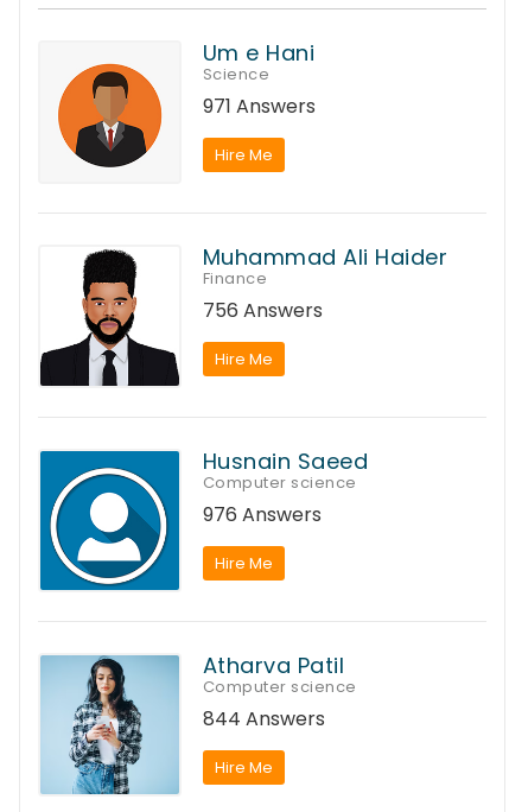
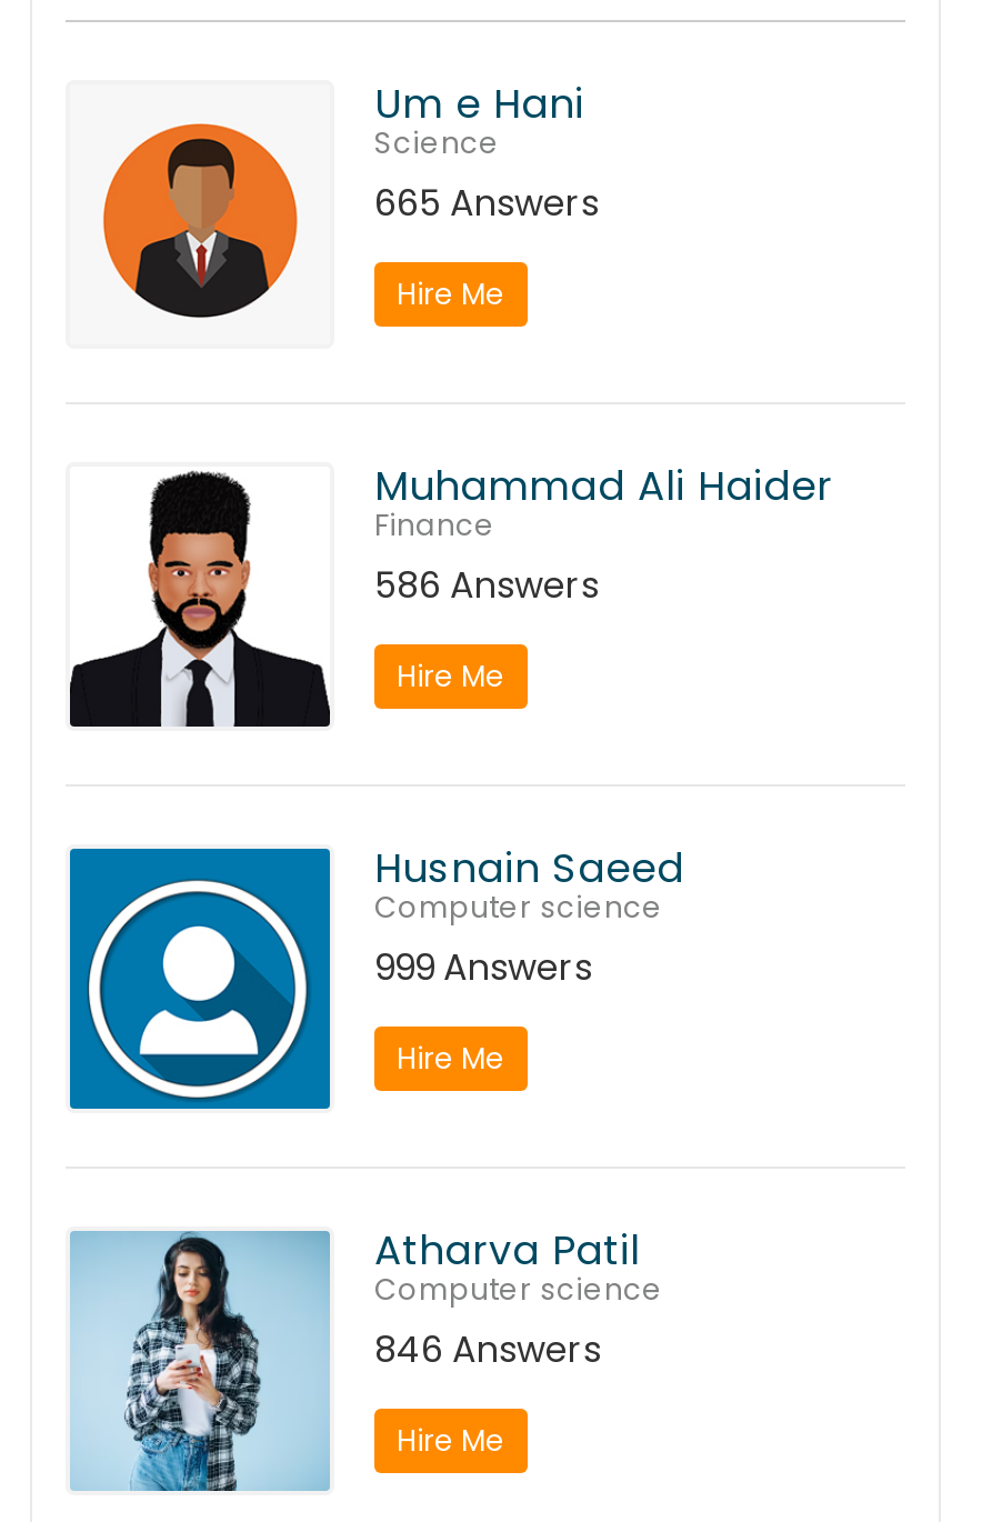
- 971 Answers
+ 665 Answers

- 756 Answers
+ 586 Answers

- 976 Answers
+ 999 Answers

- 844 Answers
+ 846 Answers
